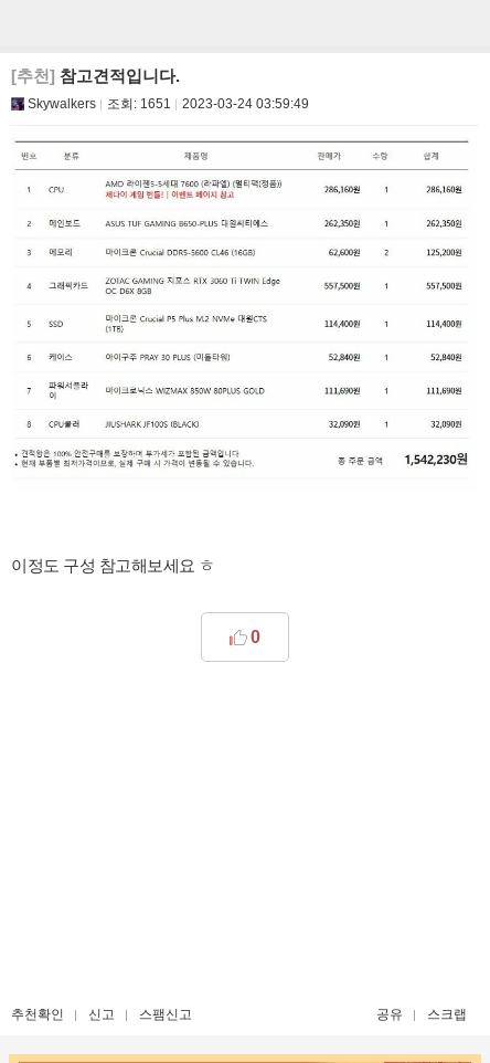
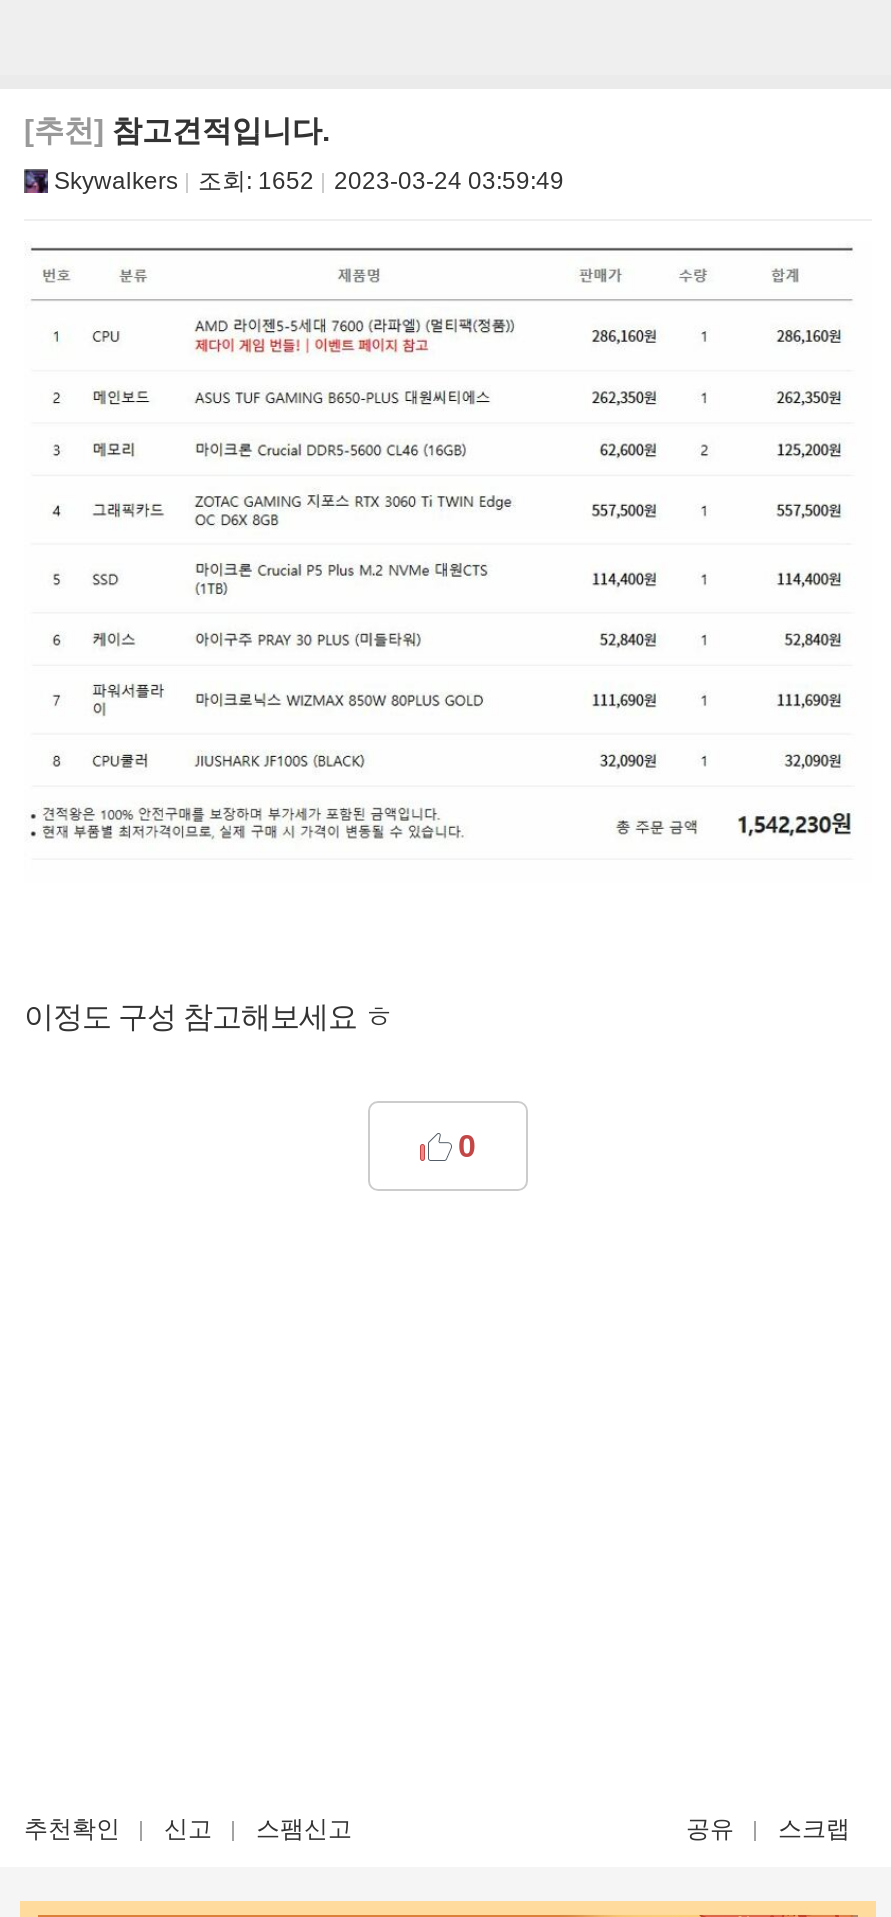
- Skywalkers 조회: 1651 2023-03-24 03:59:49
+ Skywalkers 조회: 1652 2023-03-24 03:59:49
